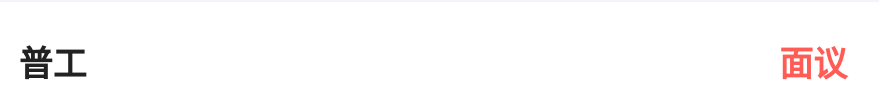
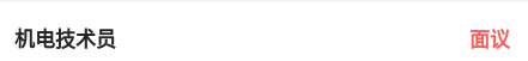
- 普工
+ 机电技术员
